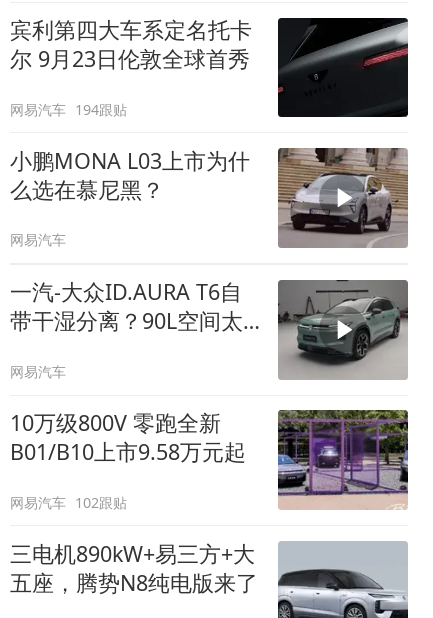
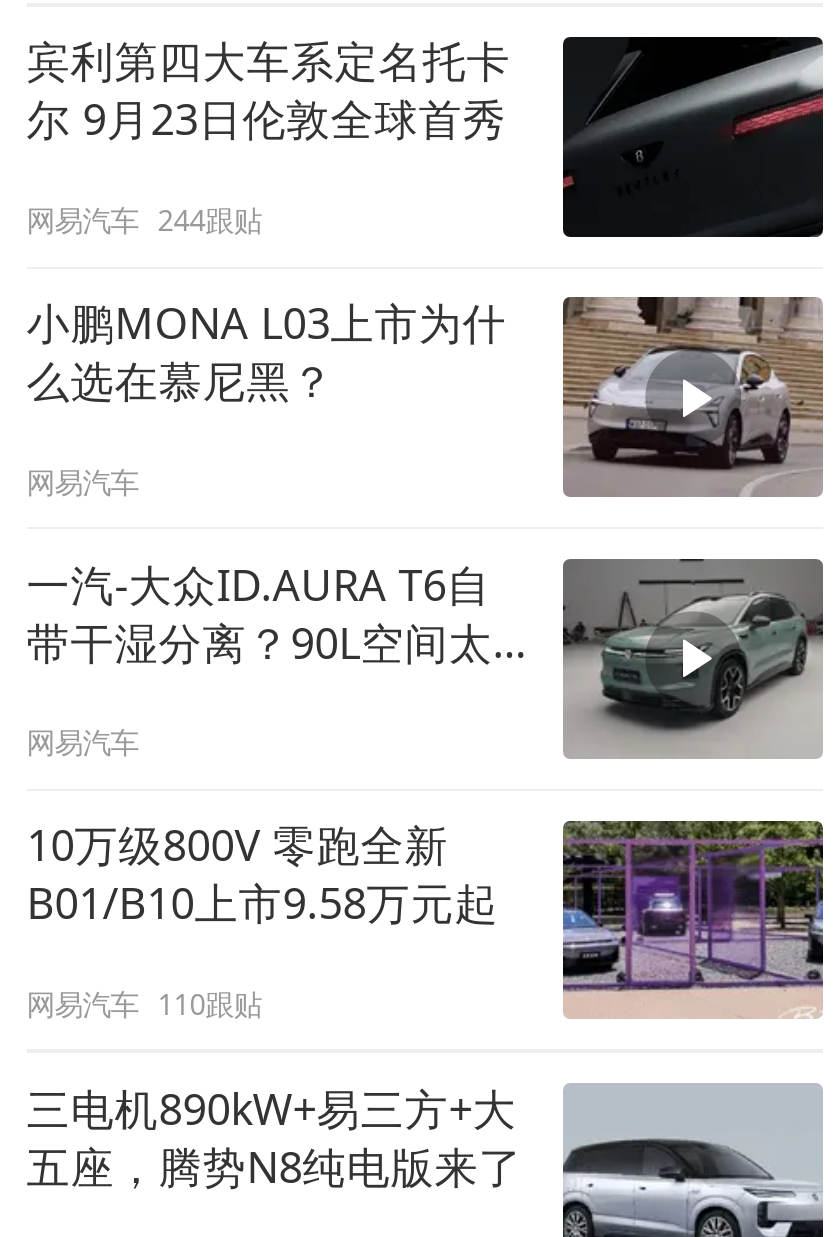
- 网易汽车 194跟贴
+ 网易汽车 244跟贴

- 网易汽车 102跟贴
+ 网易汽车 110跟贴
